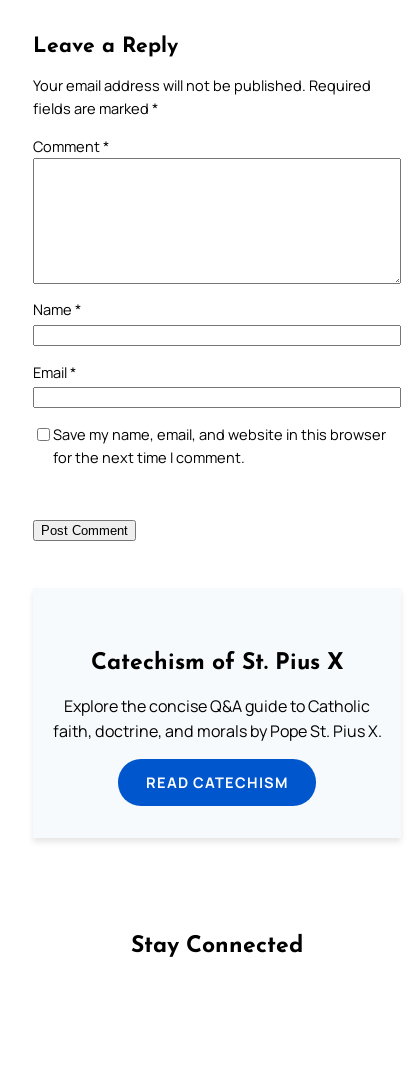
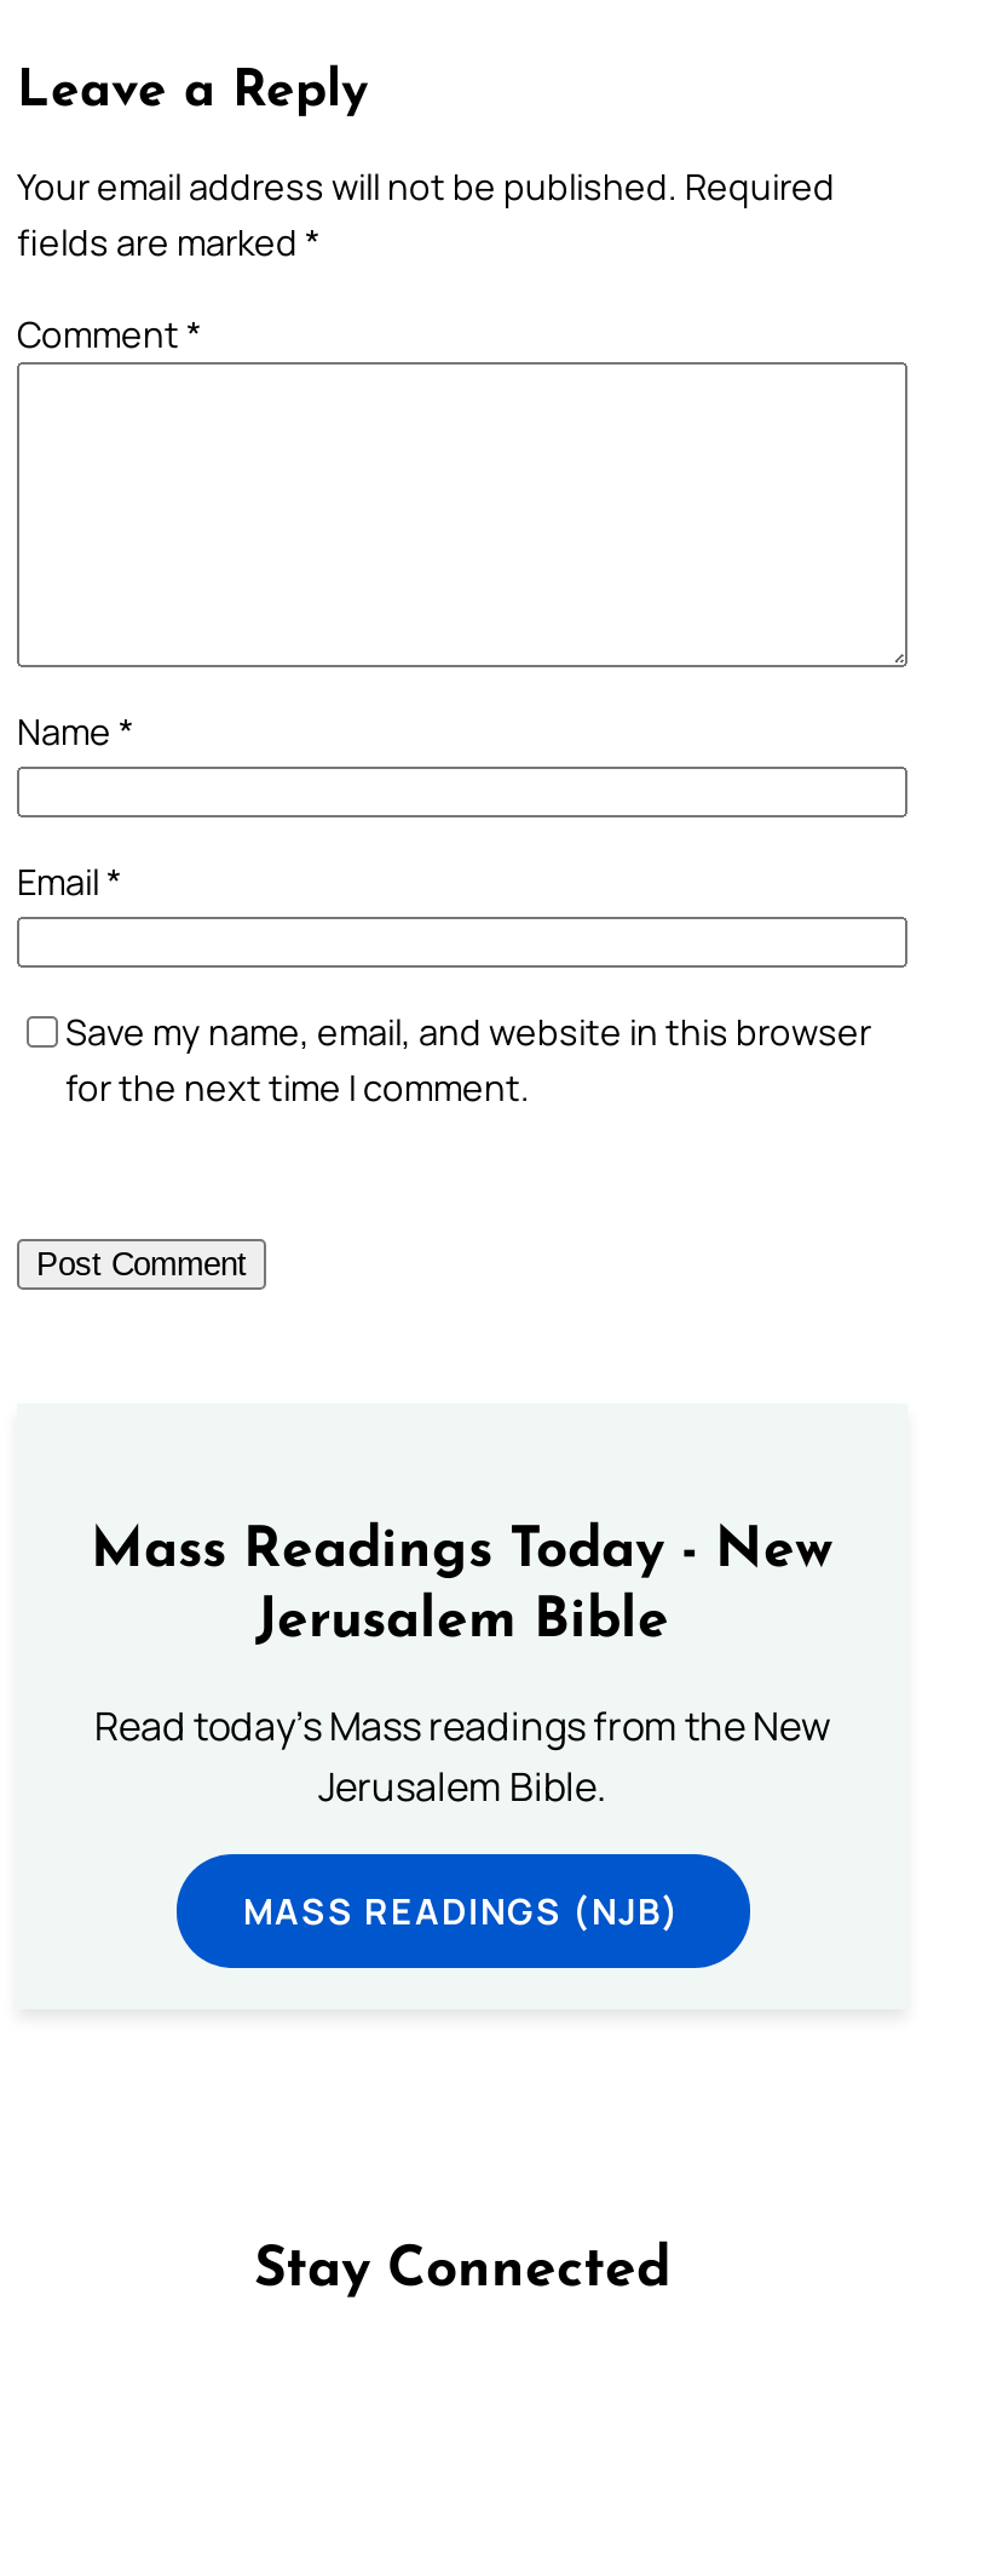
- Catechism of St. Pius X
+ Mass Readings Today - New
+ Jerusalem Bible

- Explore the concise Q&A guide to Catholic
- faith, doctrine, and morals by Pope St. Pius X.
+ Read today's Mass readings from the New
+ Jerusalem Bible.

- READ CATECHISM
+ MASS READINGS (NJB)
